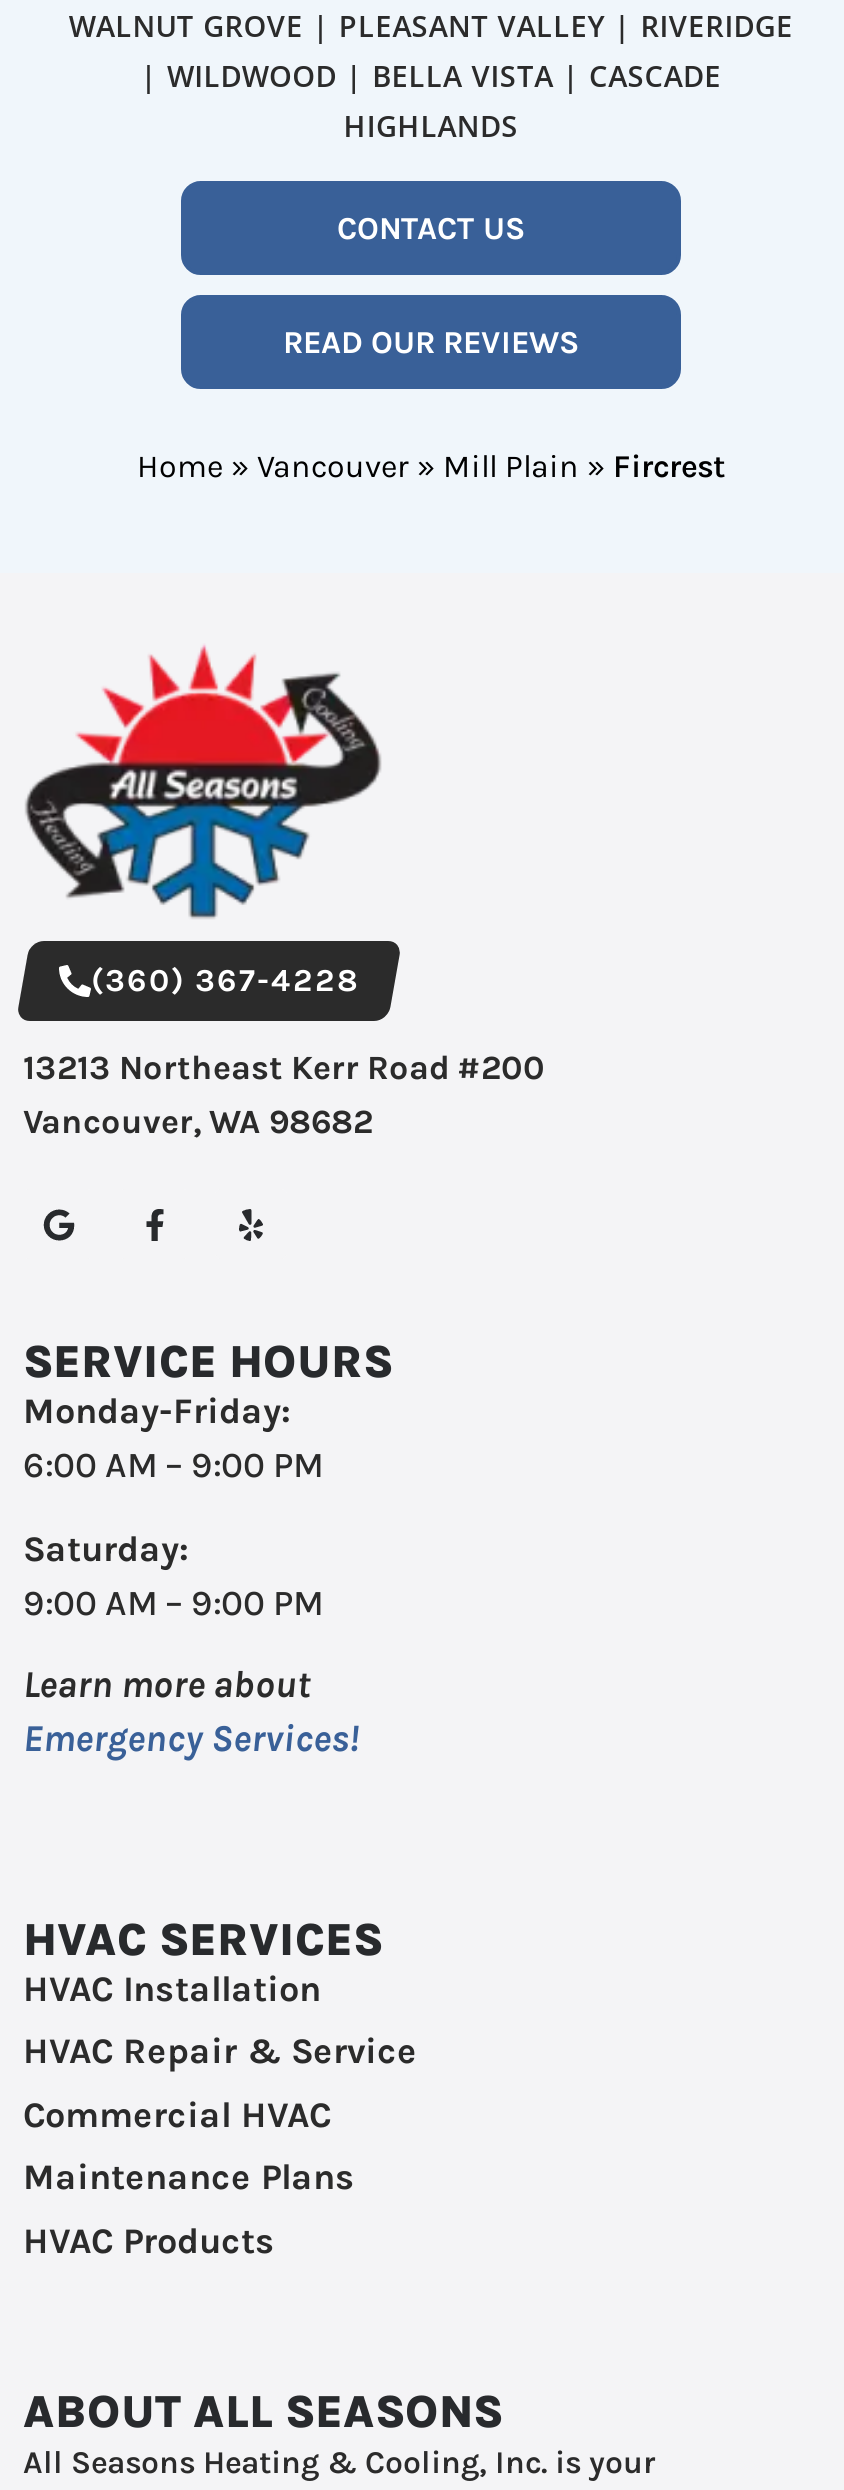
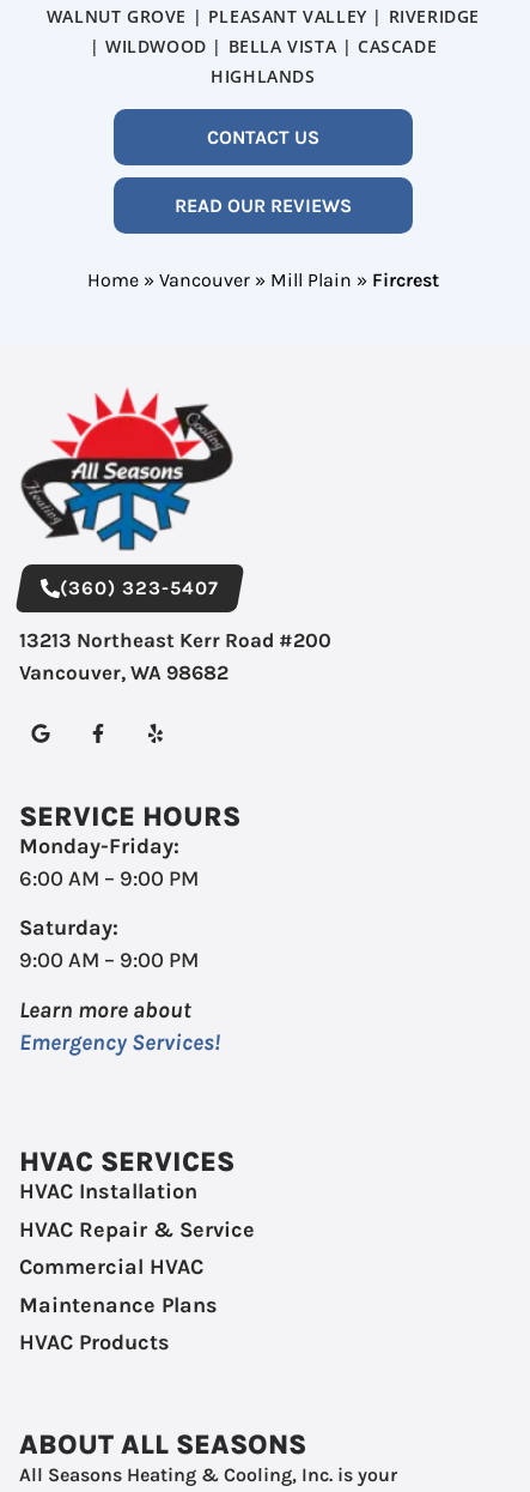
- (360) 367-4228
+ (360) 323-5407
